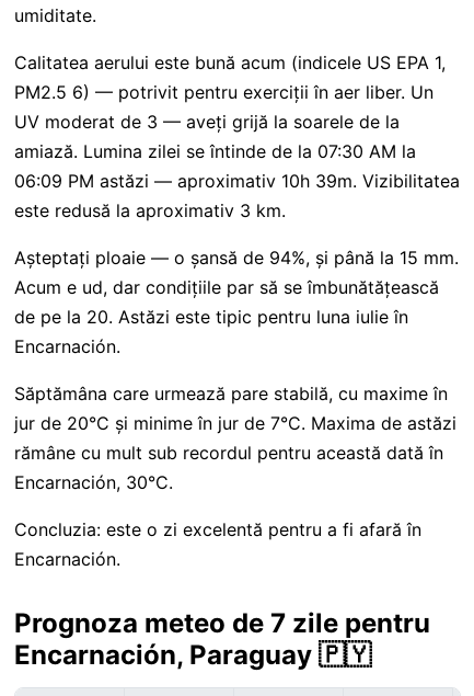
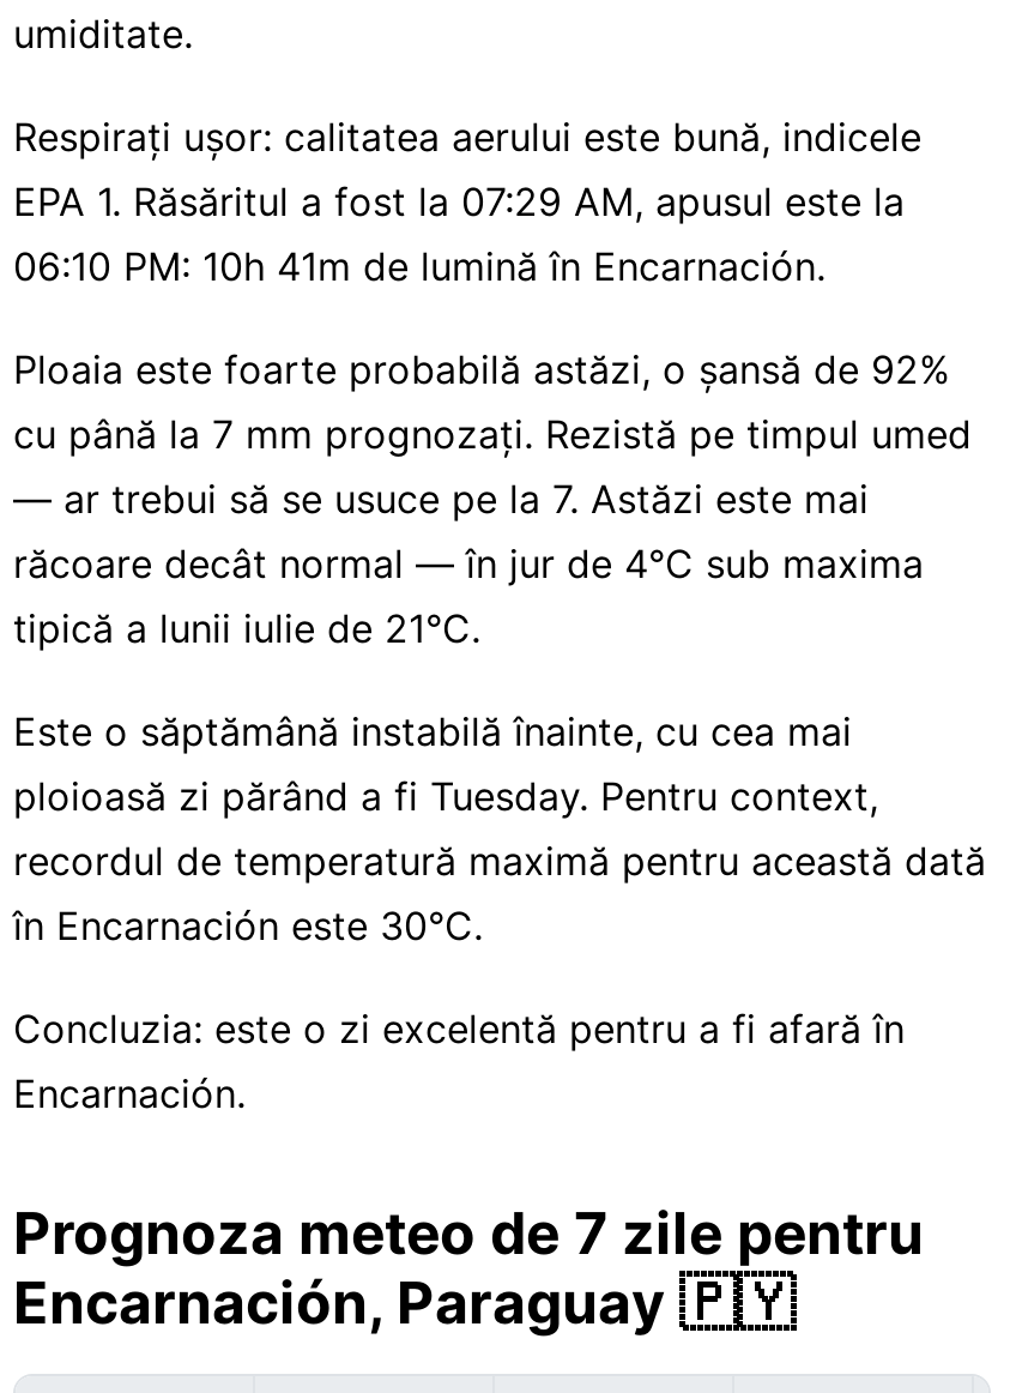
- Calitatea aerului este bună acum (indicele US EPA 1,
- PM2.5 6) — potrivit pentru exerciții în aer liber. Un
- UV moderat de 3 — aveți grijă la soarele de la
- amiază. Lumina zilei se întinde de la 07:30 AM la
- 06:09 PM astăzi — aproximativ 10h 39m. Vizibilitatea
- este redusă la aproximativ 3 km.
+ Respirați ușor: calitatea aerului este bună, indicele
+ EPA 1. Răsăritul a fost la 07:29 AM, apusul este la
+ 06:10 PM: 10h 41m de lumină în Encarnación.

- Așteptați ploaie — o șansă de 94%, și până la 15 mm.
- Acum e ud, dar condițiile par să se îmbunătățească
- de pe la 20. Astăzi este tipic pentru luna iulie în
- Encarnación.
+ Ploaia este foarte probabilă astăzi, o șansă de 92%
+ cu până la 7 mm prognozați. Rezistă pe timpul umed
+ — ar trebui să se usuce pe la 7. Astăzi este mai
+ răcoare decât normal — în jur de 4°C sub maxima
+ tipică a lunii iulie de 21°C.

- Săptămâna care urmează pare stabilă, cu maxime în
- jur de 20°C și minime în jur de 7°C. Maxima de astăzi
- rămâne cu mult sub recordul pentru această dată în
- Encarnación, 30°C.
+ Este o săptămână instabilă înainte, cu cea mai
+ ploioasă zi părând a fi Tuesday. Pentru context,
+ recordul de temperatură maximă pentru această dată
+ în Encarnación este 30°C.
